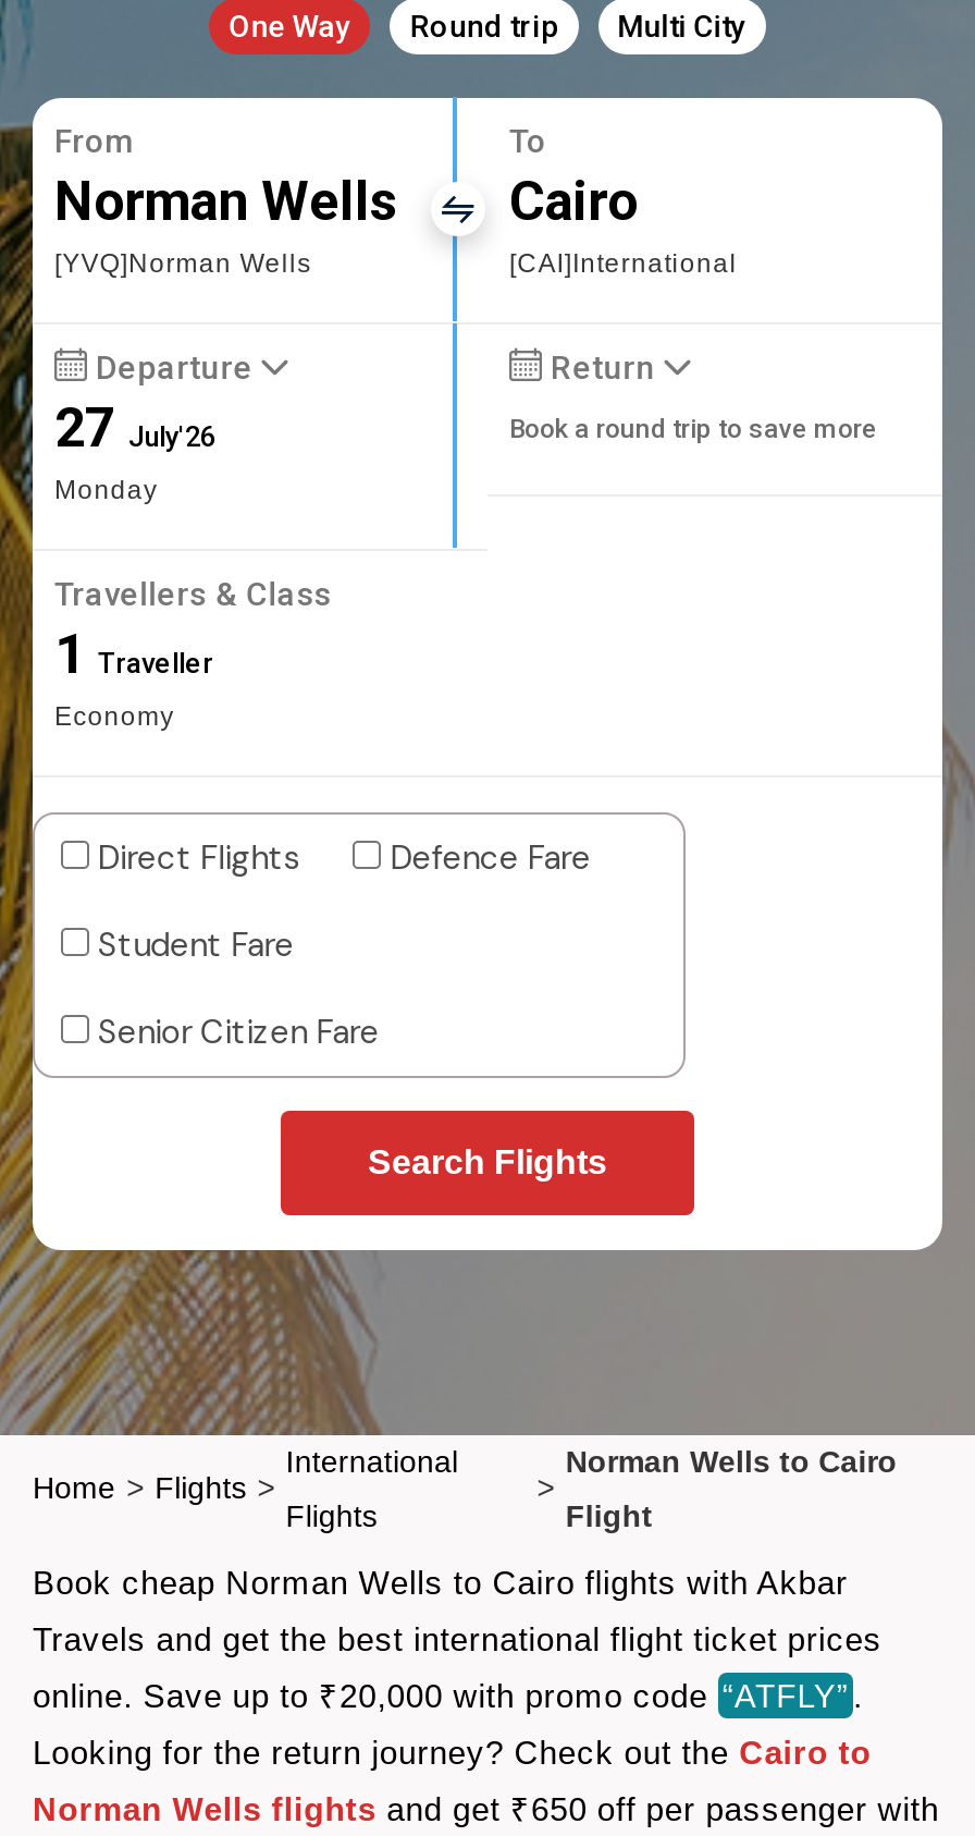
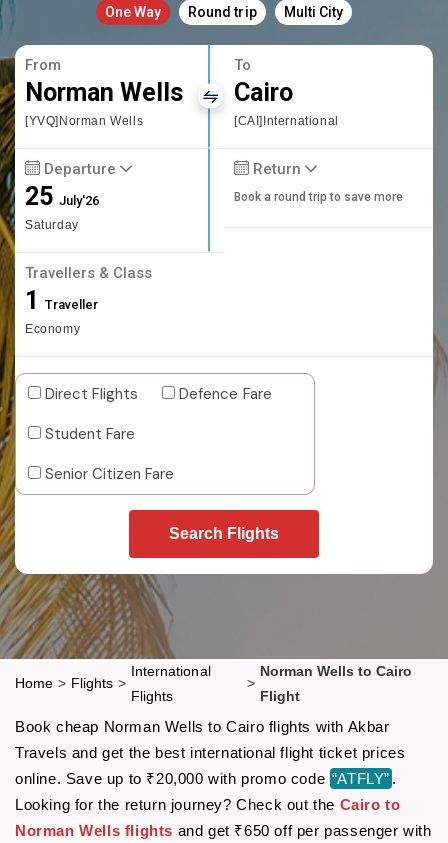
- 27 July'26
- Monday
+ 25 July'26
+ Saturday
